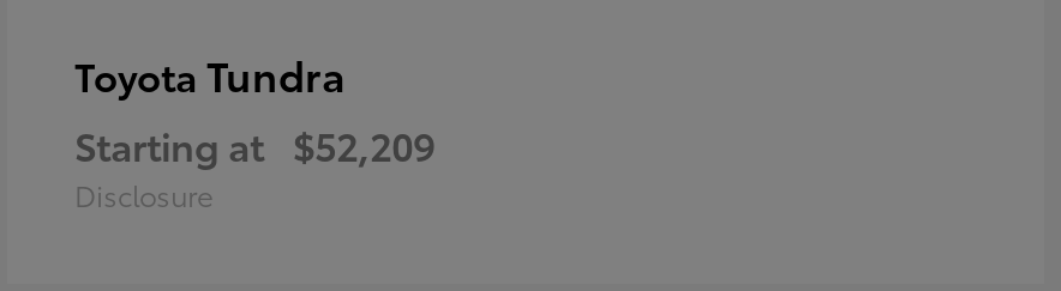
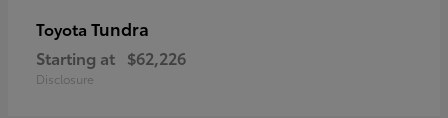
- Starting at $52,209
+ Starting at $62,226
